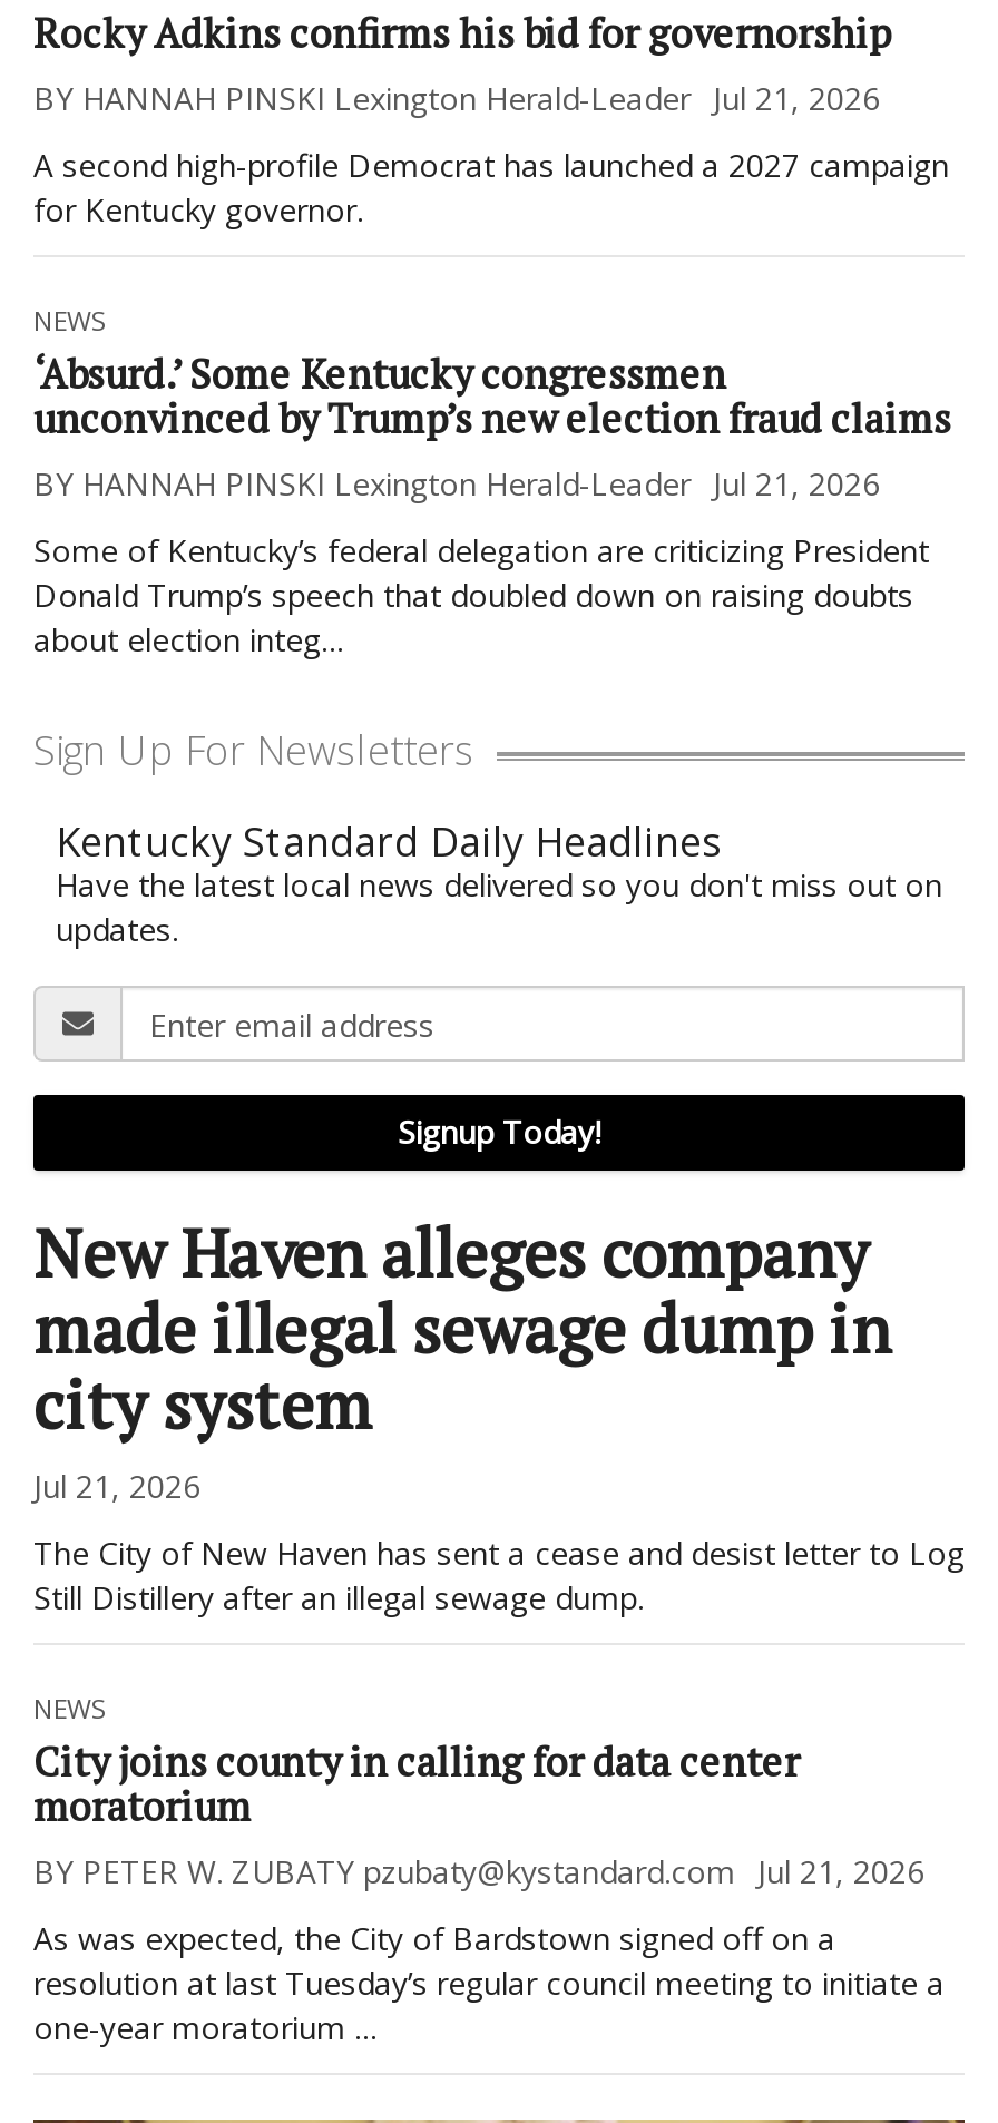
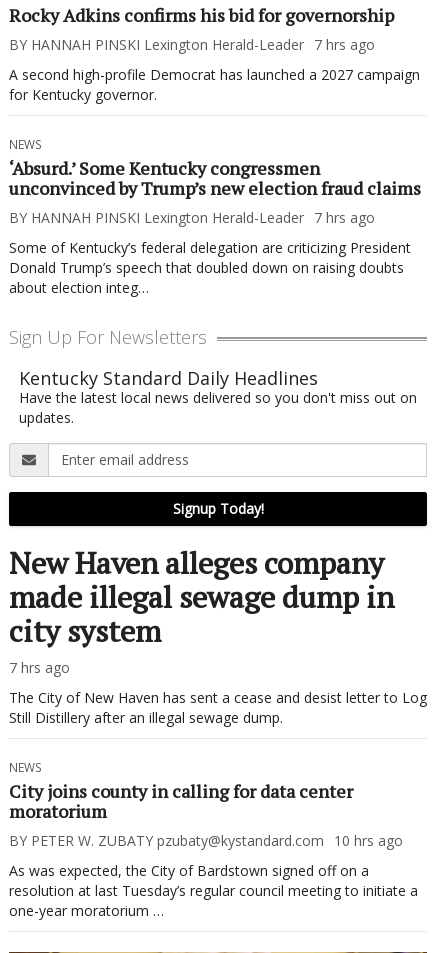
- BY HANNAH PINSKI Lexington Herald-Leader Jul 21, 2026
+ BY HANNAH PINSKI Lexington Herald-Leader 7 hrs ago

- BY HANNAH PINSKI Lexington Herald-Leader Jul 21, 2026
+ BY HANNAH PINSKI Lexington Herald-Leader 7 hrs ago

- Jul 21, 2026
+ 7 hrs ago

- BY PETER W. ZUBATY pzubaty@kystandard.com Jul 21, 2026
+ BY PETER W. ZUBATY pzubaty@kystandard.com 10 hrs ago
